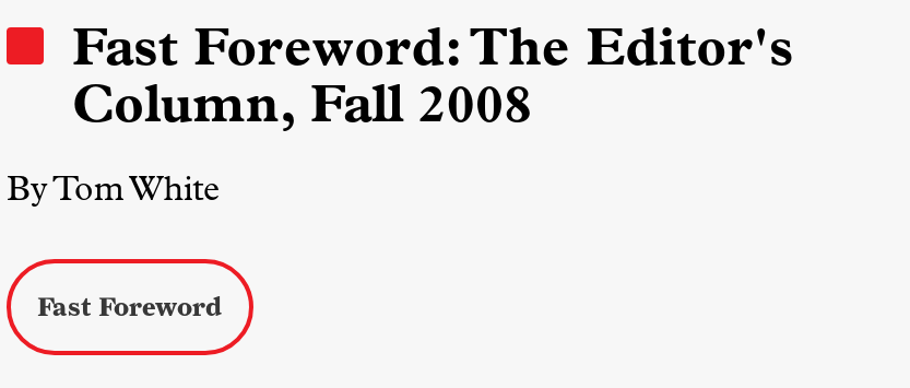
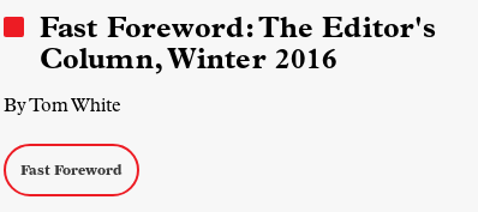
- Column, Fall 2008
+ Column, Winter 2016
